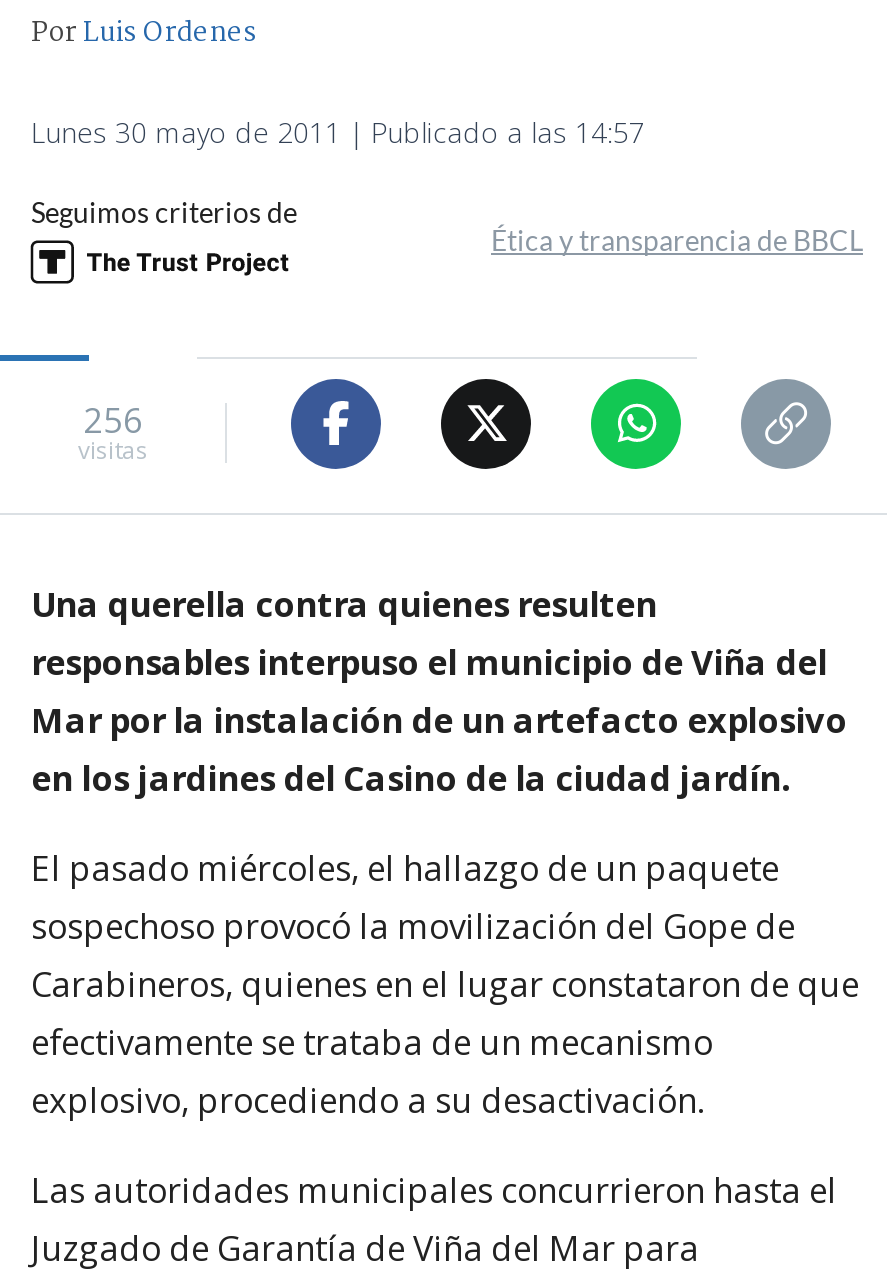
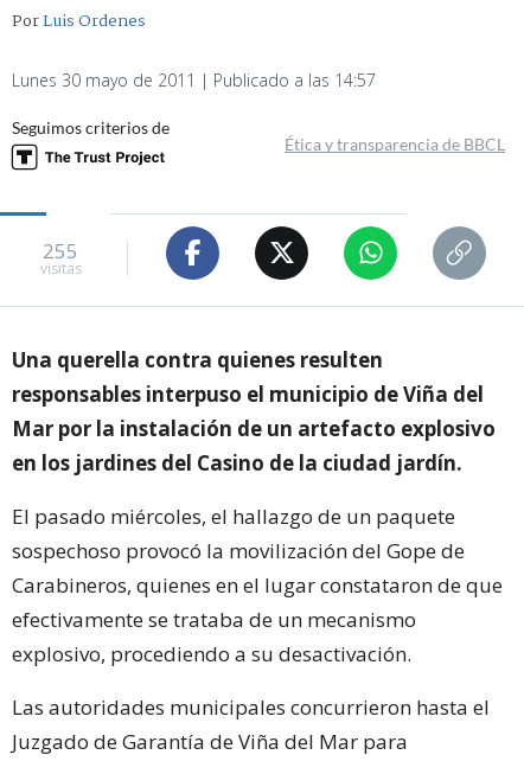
- 256
+ 255
